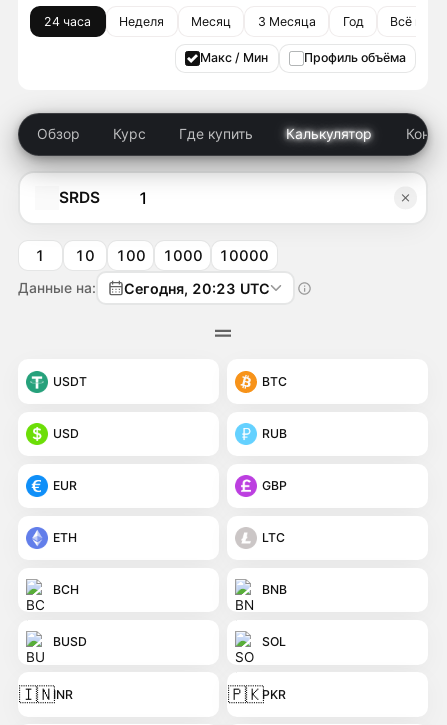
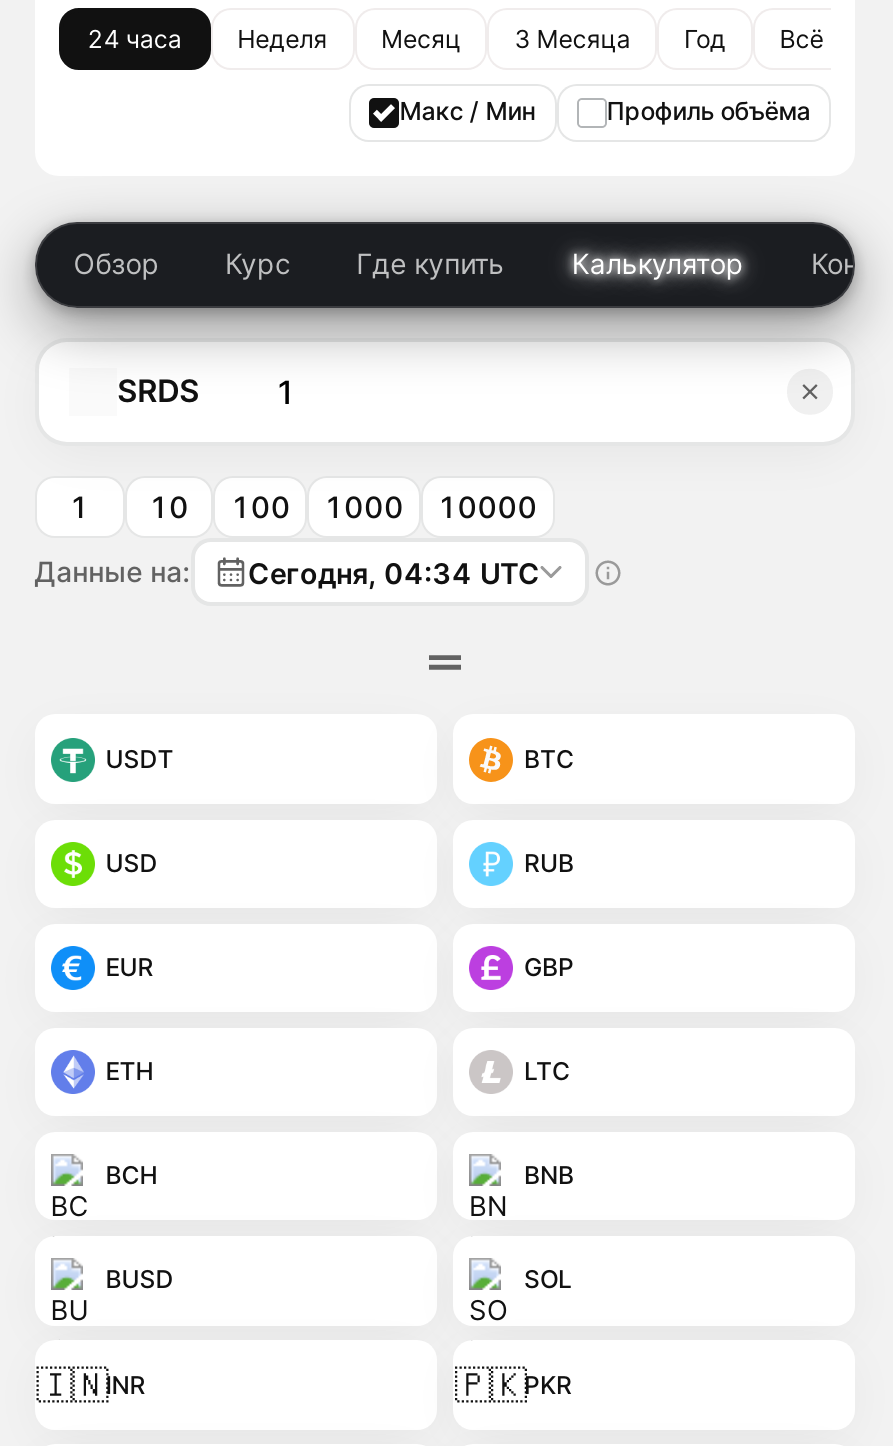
- Данные на: Сегодня, 20:23 UTC
+ Данные на: Сегодня, 04:34 UTC
